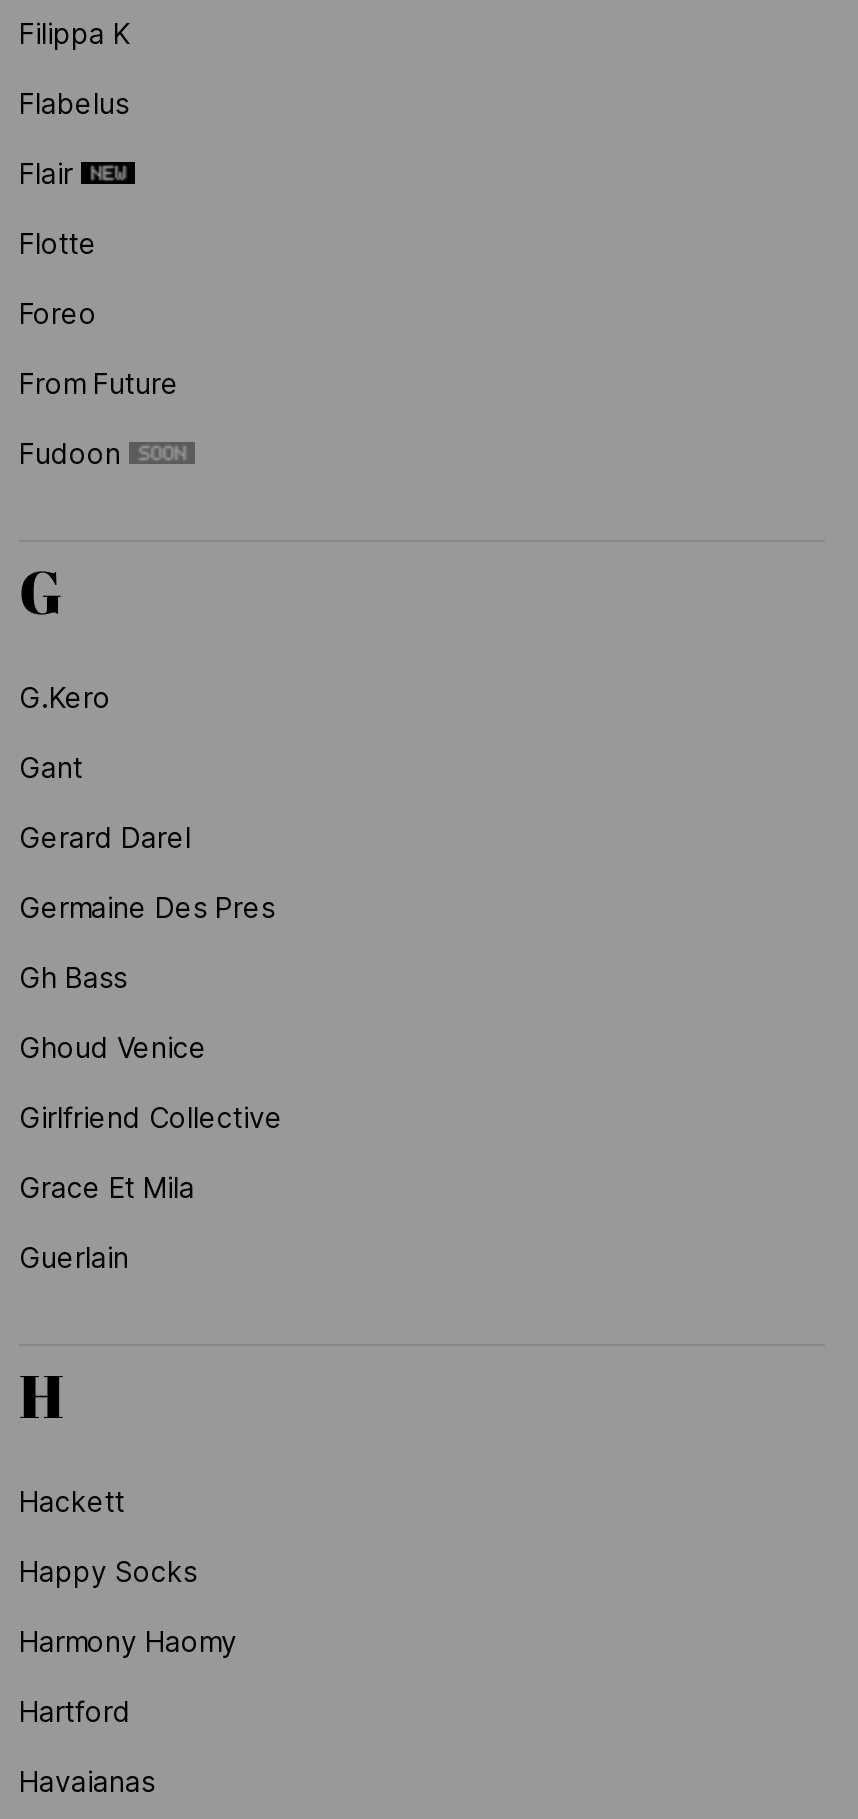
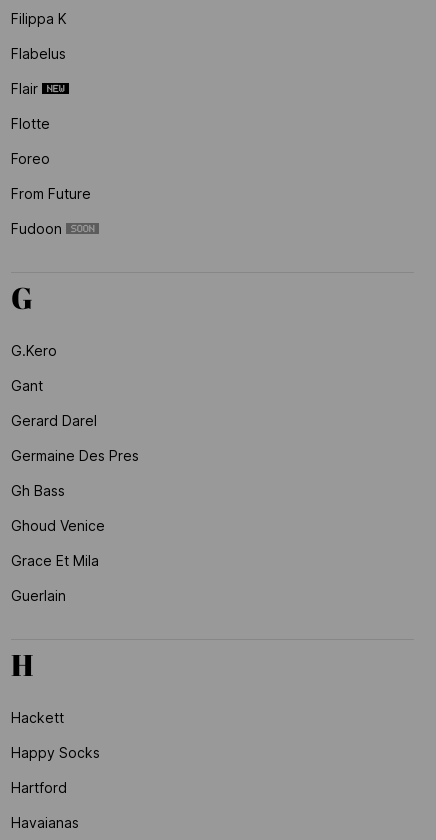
- Girlfriend Collective

- Harmony Haomy
